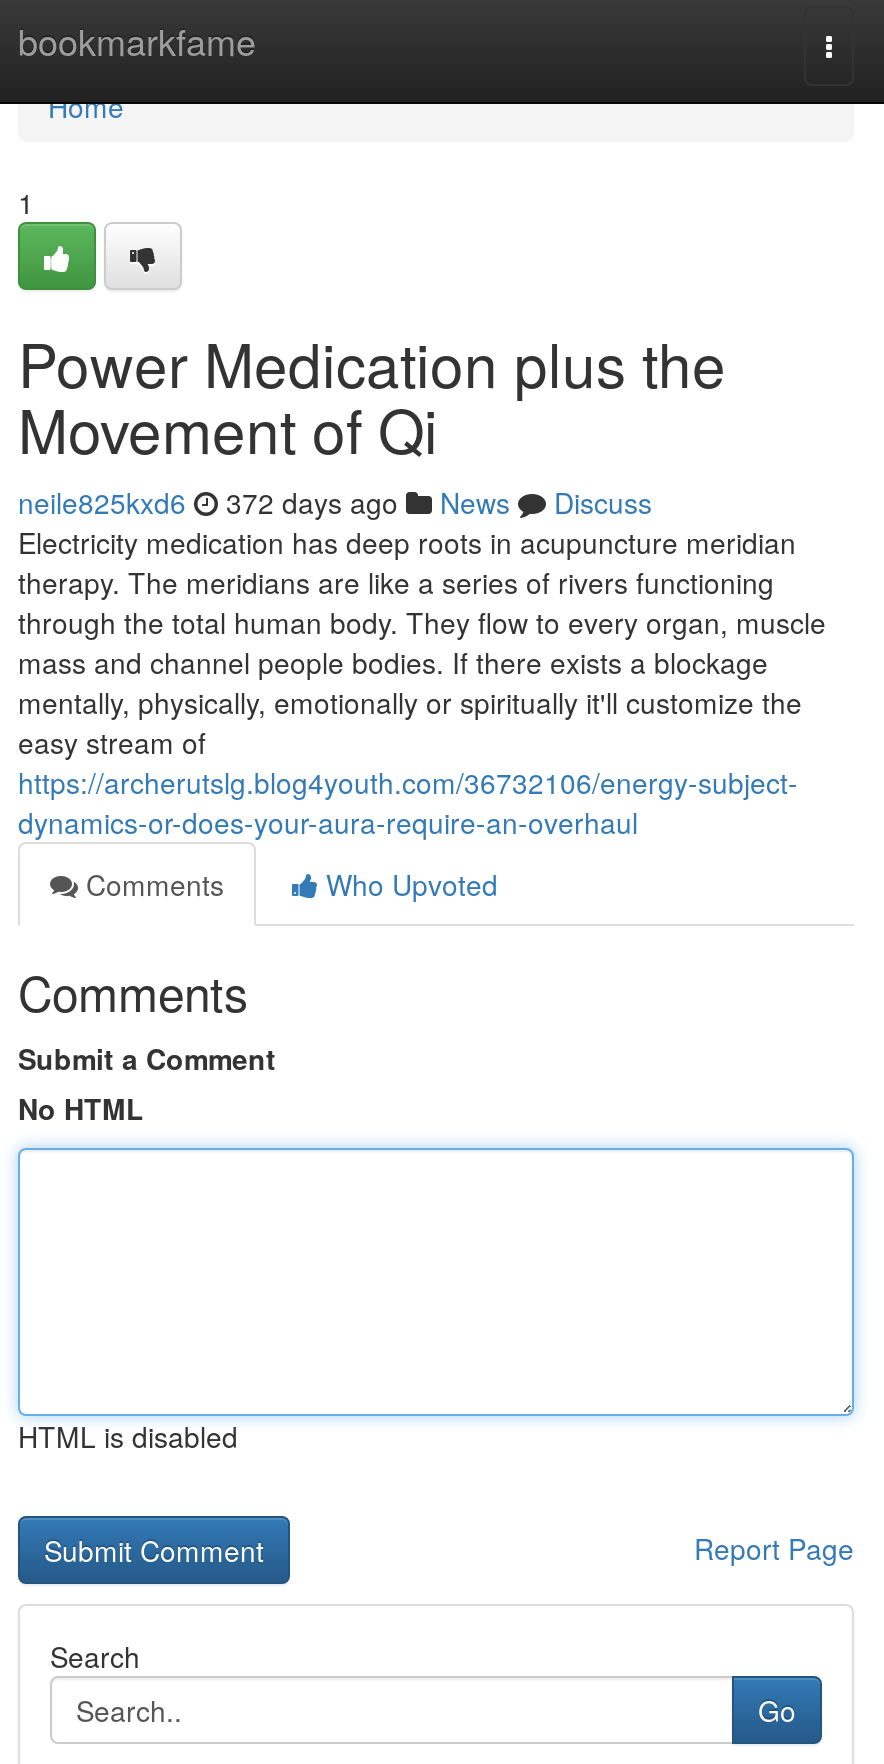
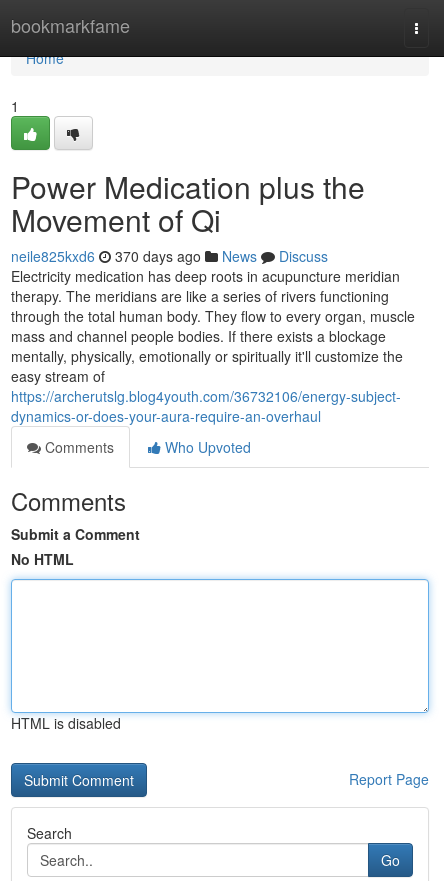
- neile825kxd6 372 days ago News Discuss
+ neile825kxd6 370 days ago News Discuss
